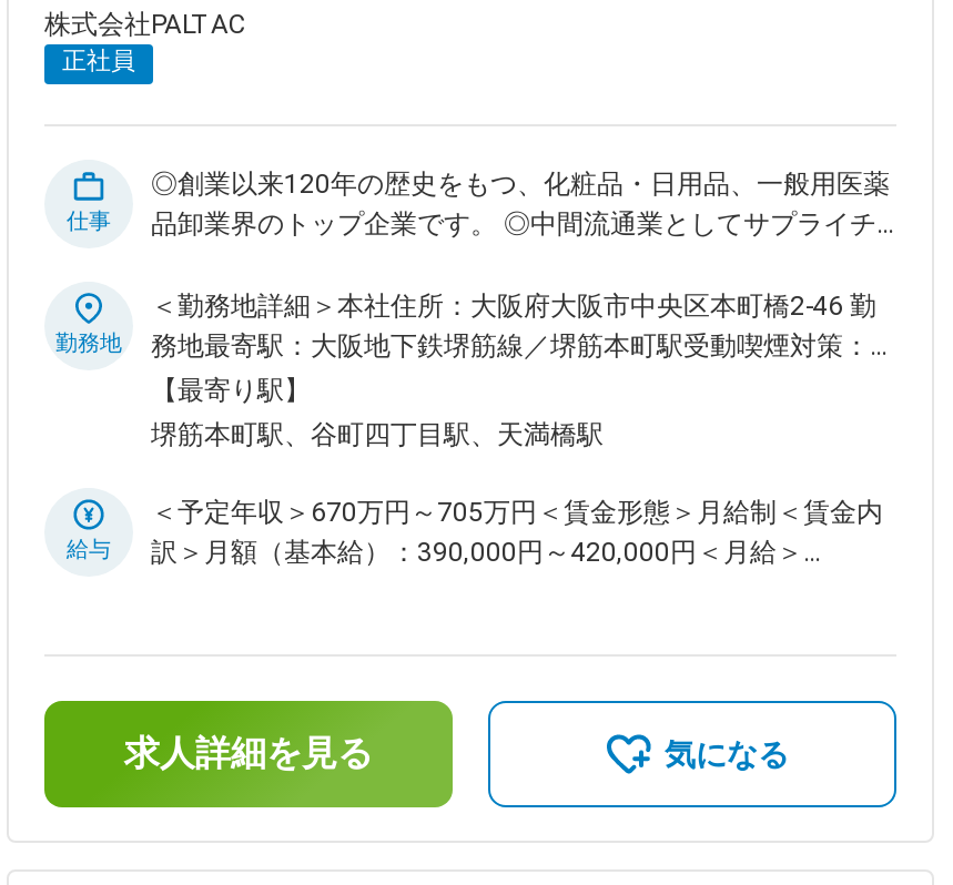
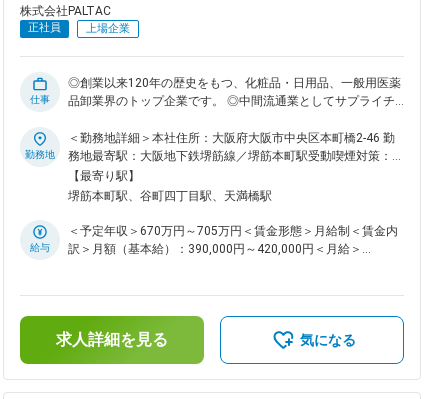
+ 上場企業
